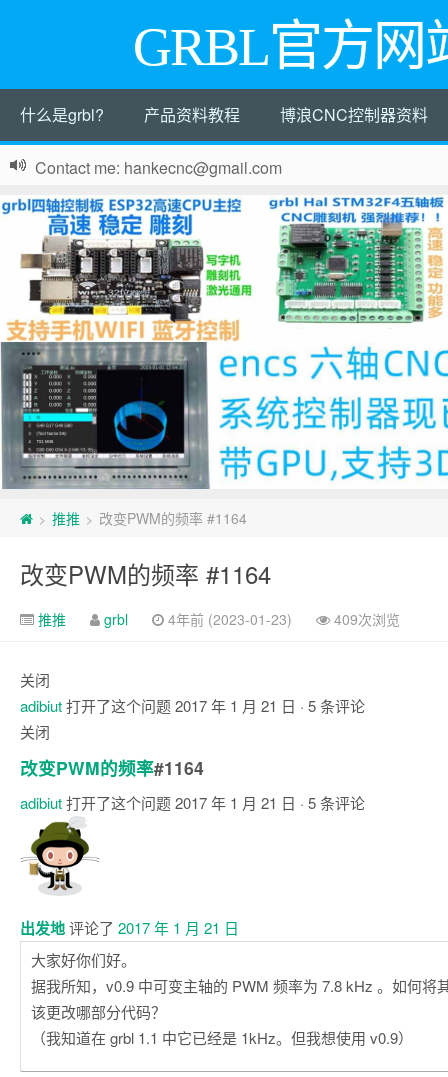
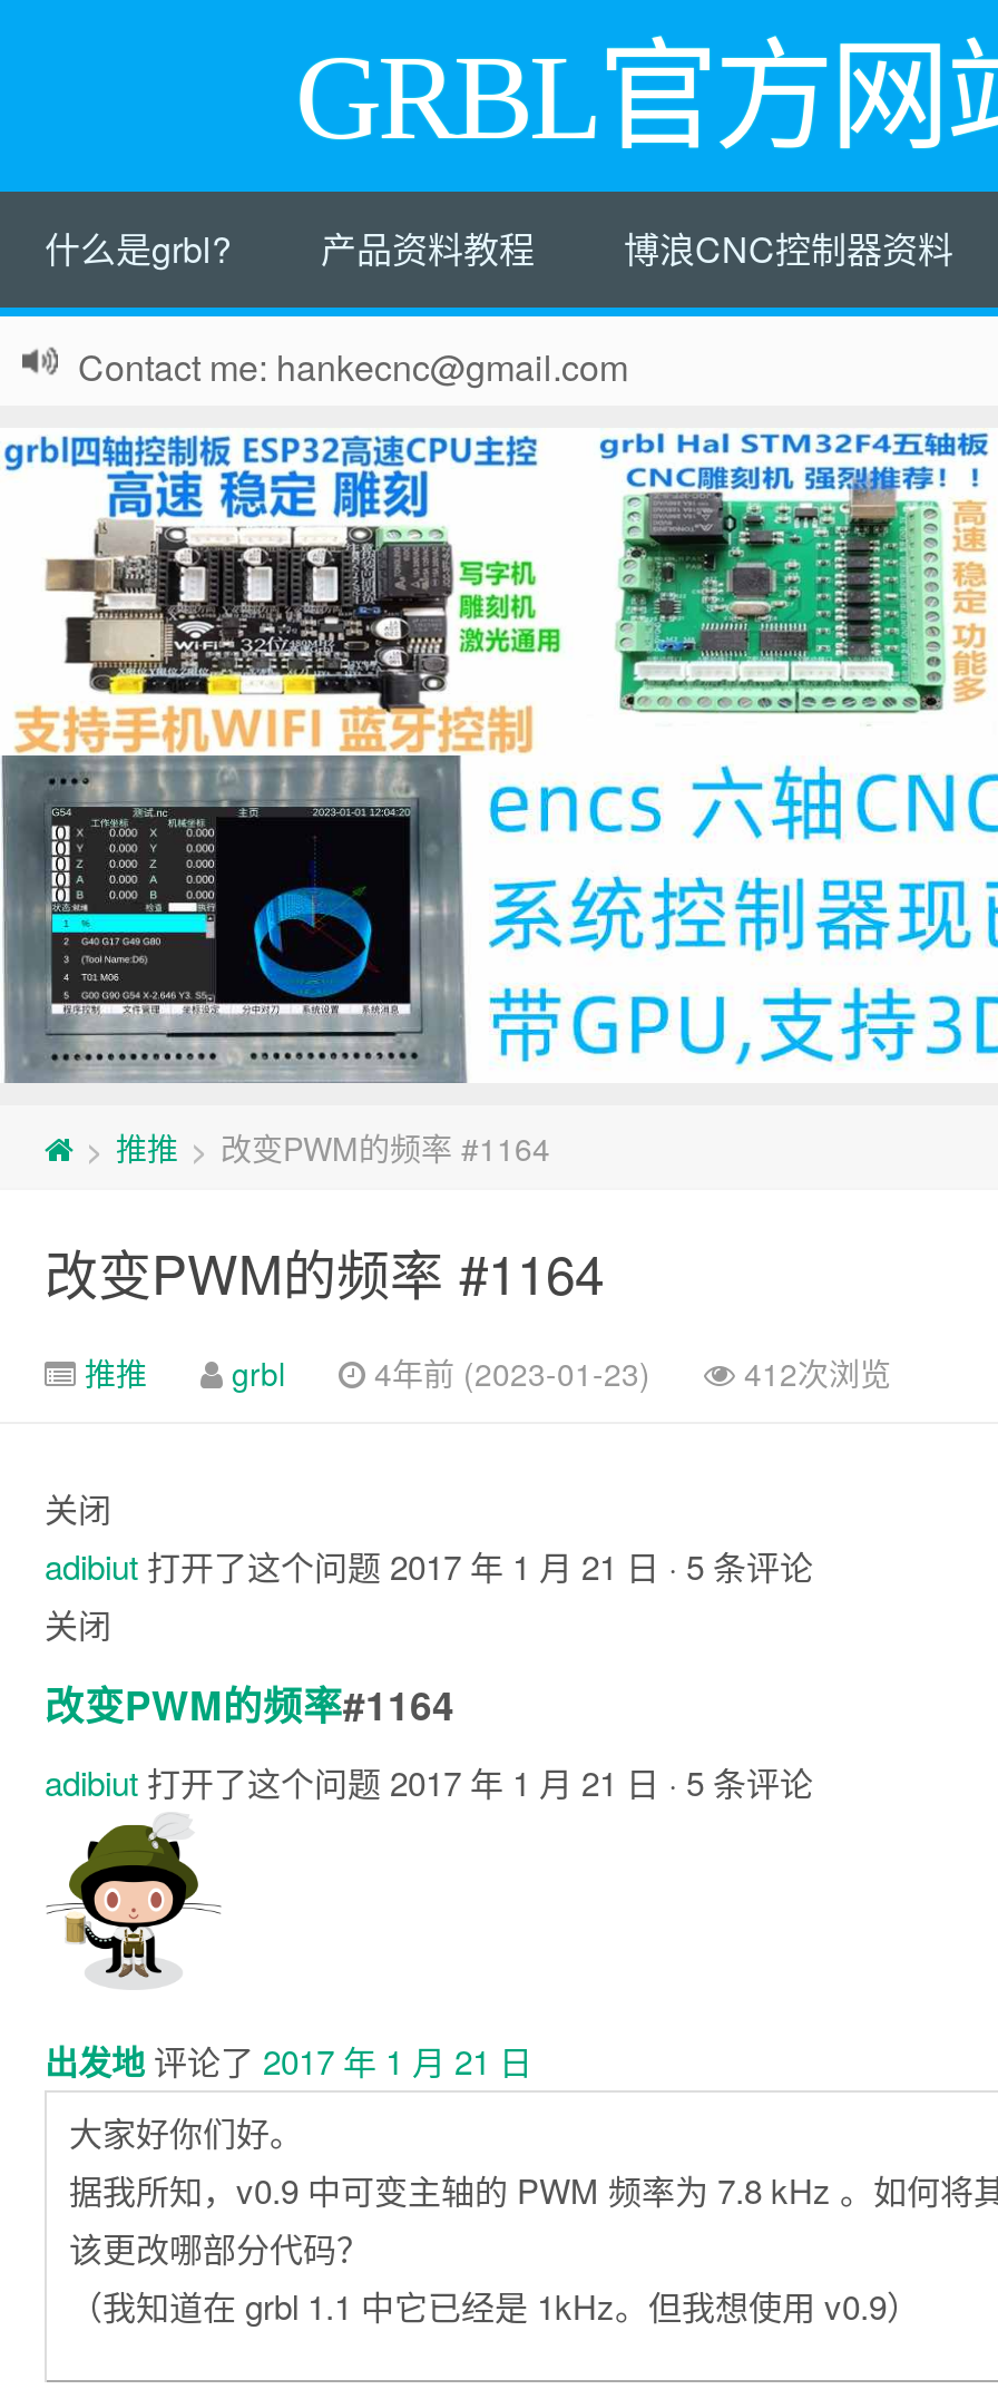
- 推推 grbl 4年前 (2023-01-23) 409次浏览
+ 推推 grbl 4年前 (2023-01-23) 412次浏览
